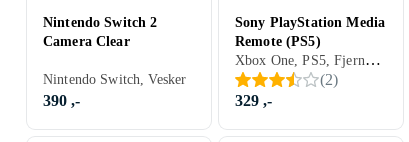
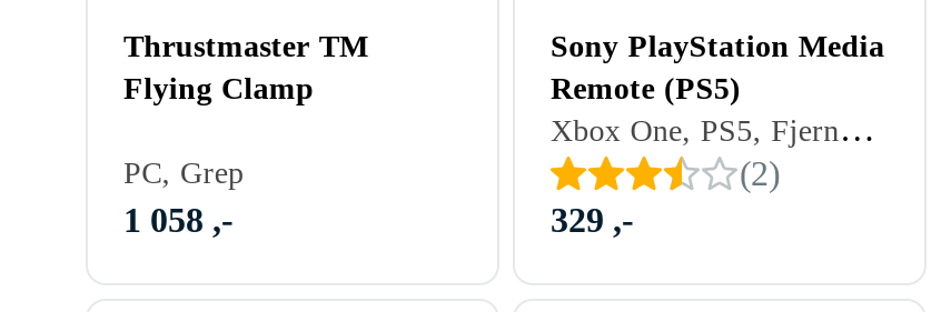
- Nintendo Switch 2
- Camera Clear
- Nintendo Switch, Vesker
- 390 ,-
+ Thrustmaster TM
+ Flying Clamp
+ PC, Grep
+ 1 058 ,-
